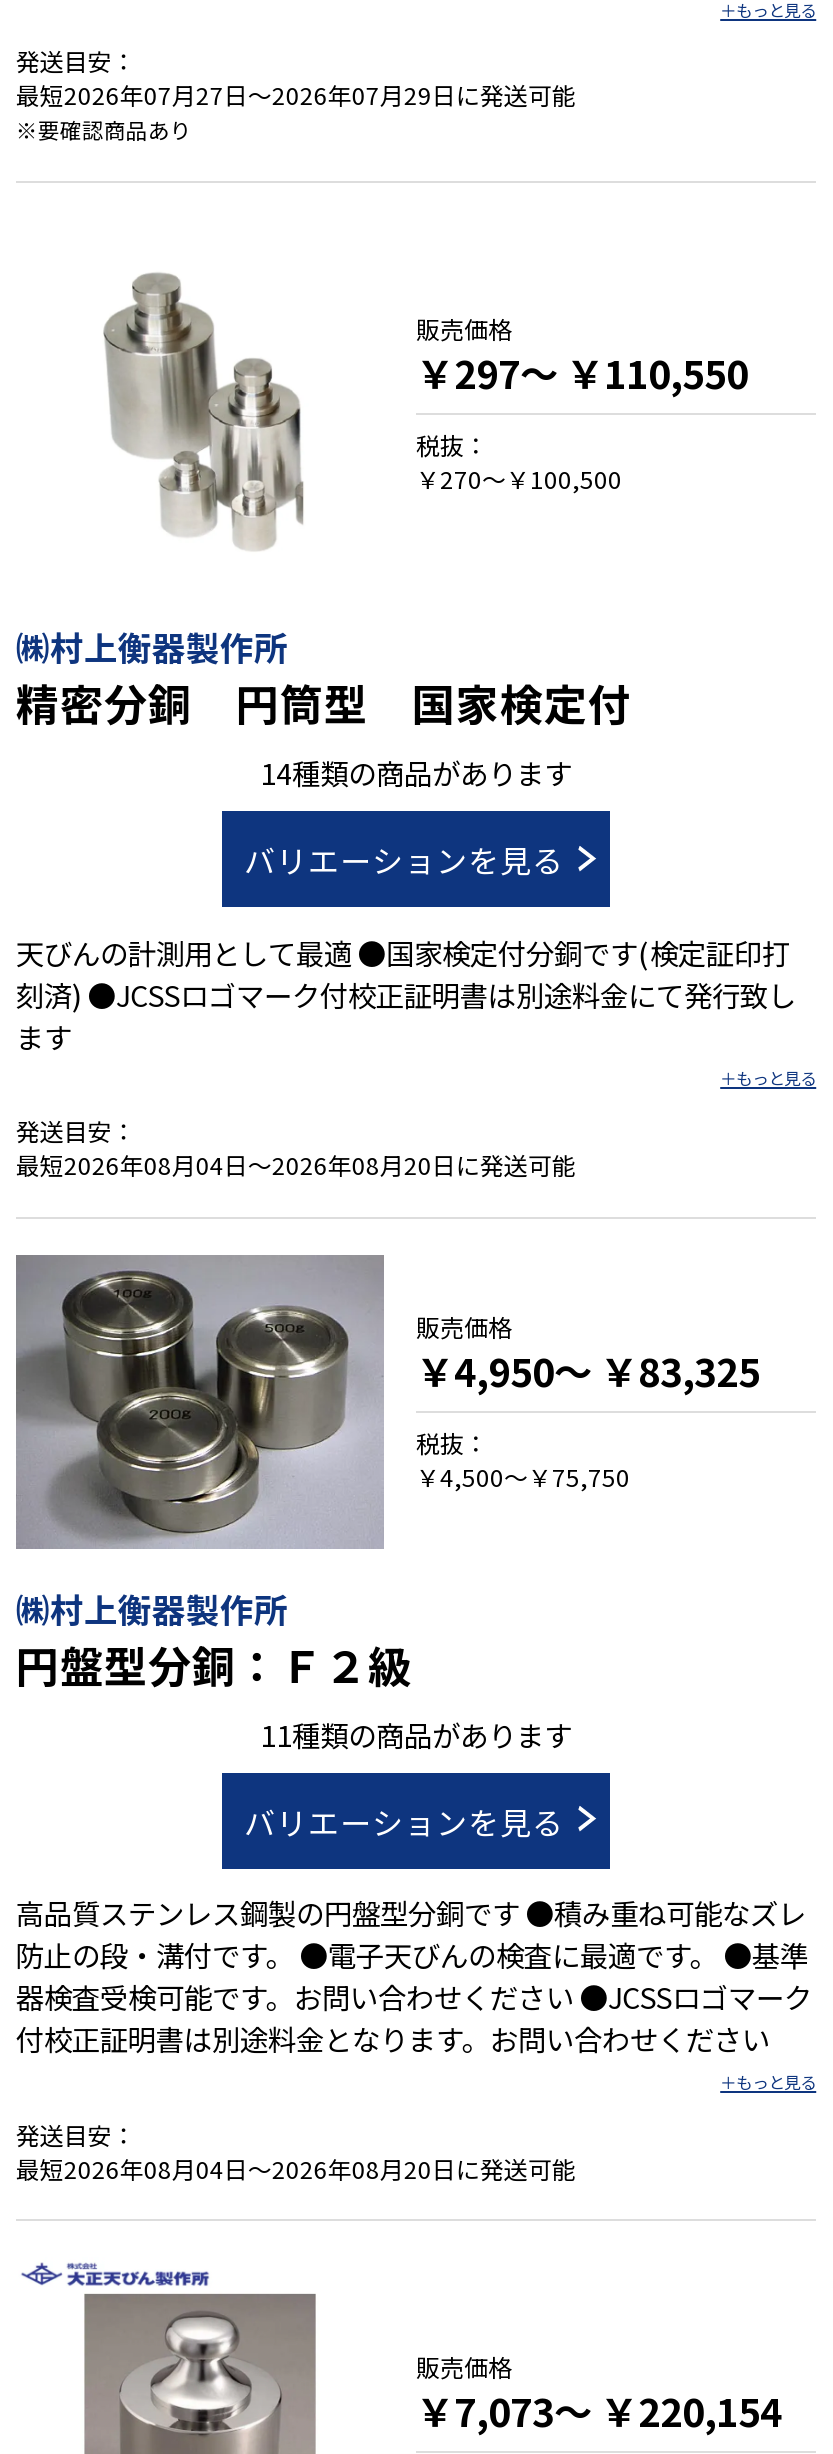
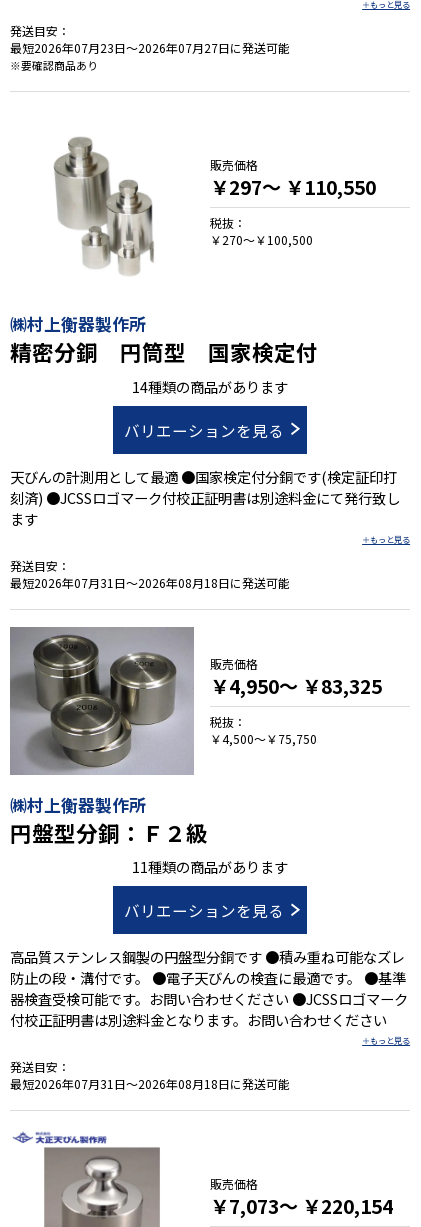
- 最短2026年07月27日～2026年07月29日に発送可能
+ 最短2026年07月23日～2026年07月27日に発送可能

- 最短2026年08月04日～2026年08月20日に発送可能
+ 最短2026年07月31日～2026年08月18日に発送可能

- 最短2026年08月04日～2026年08月20日に発送可能
+ 最短2026年07月31日～2026年08月18日に発送可能
